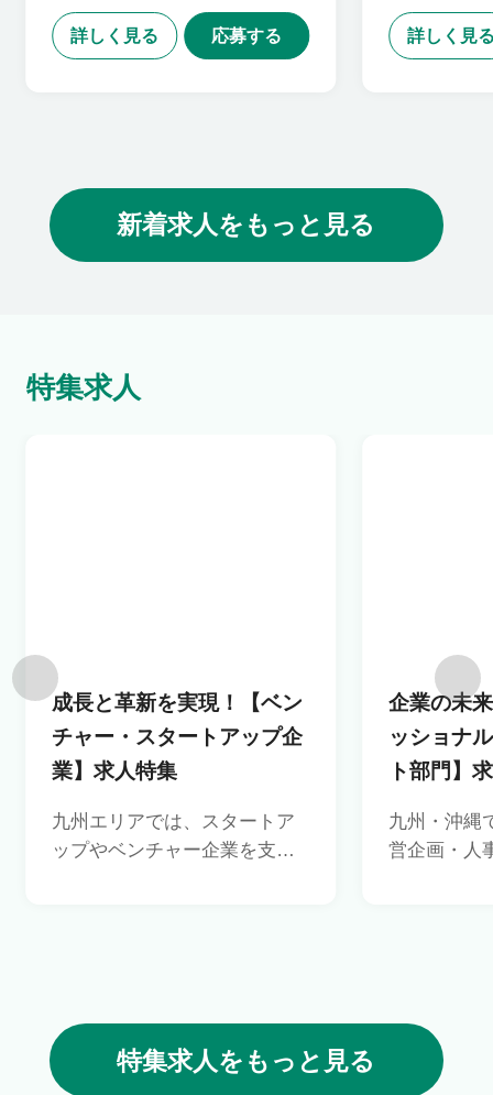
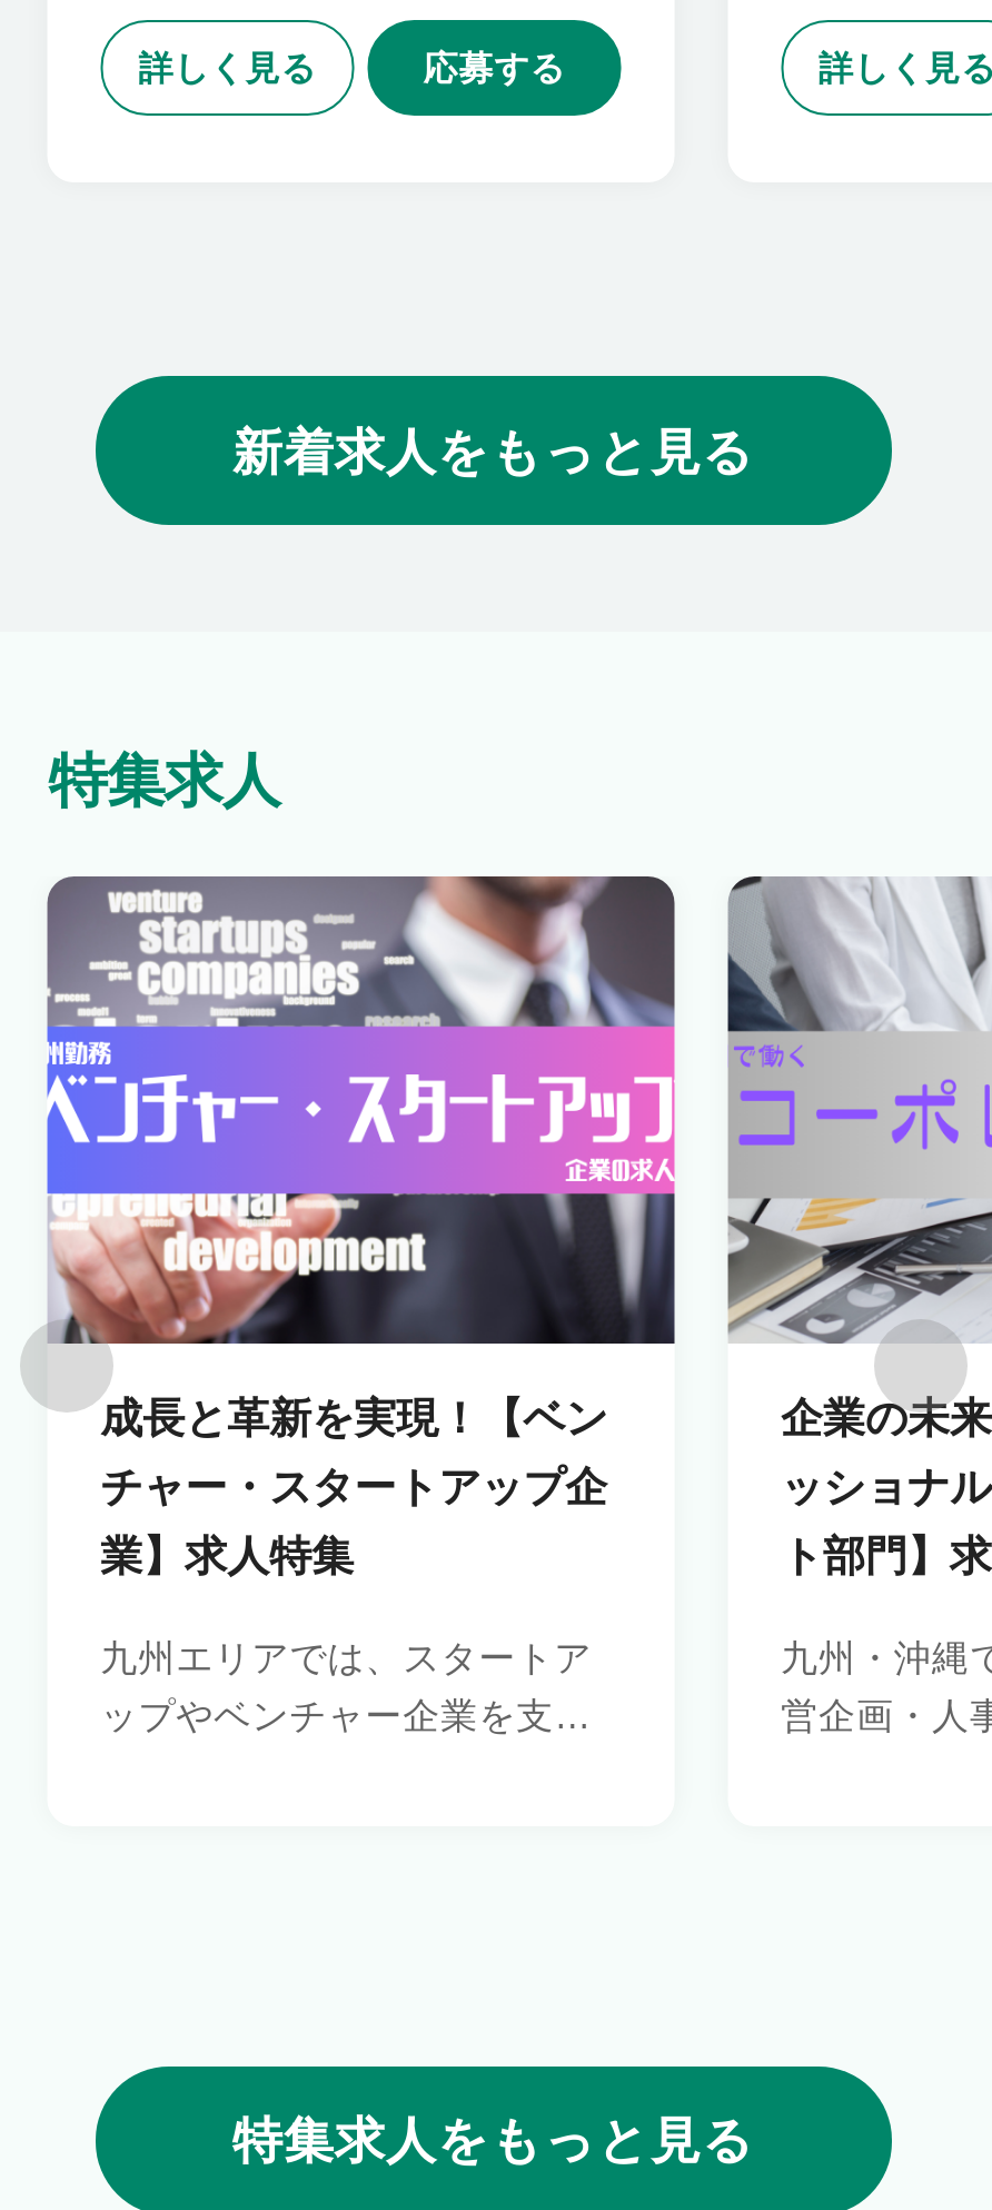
+ [image]

+ [image]
